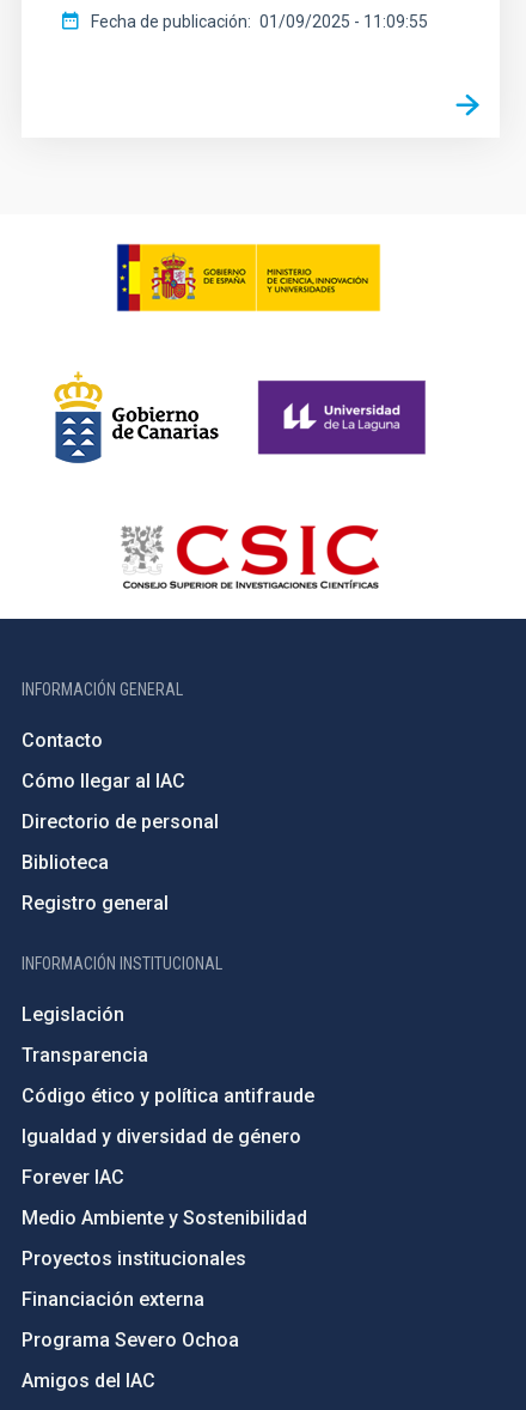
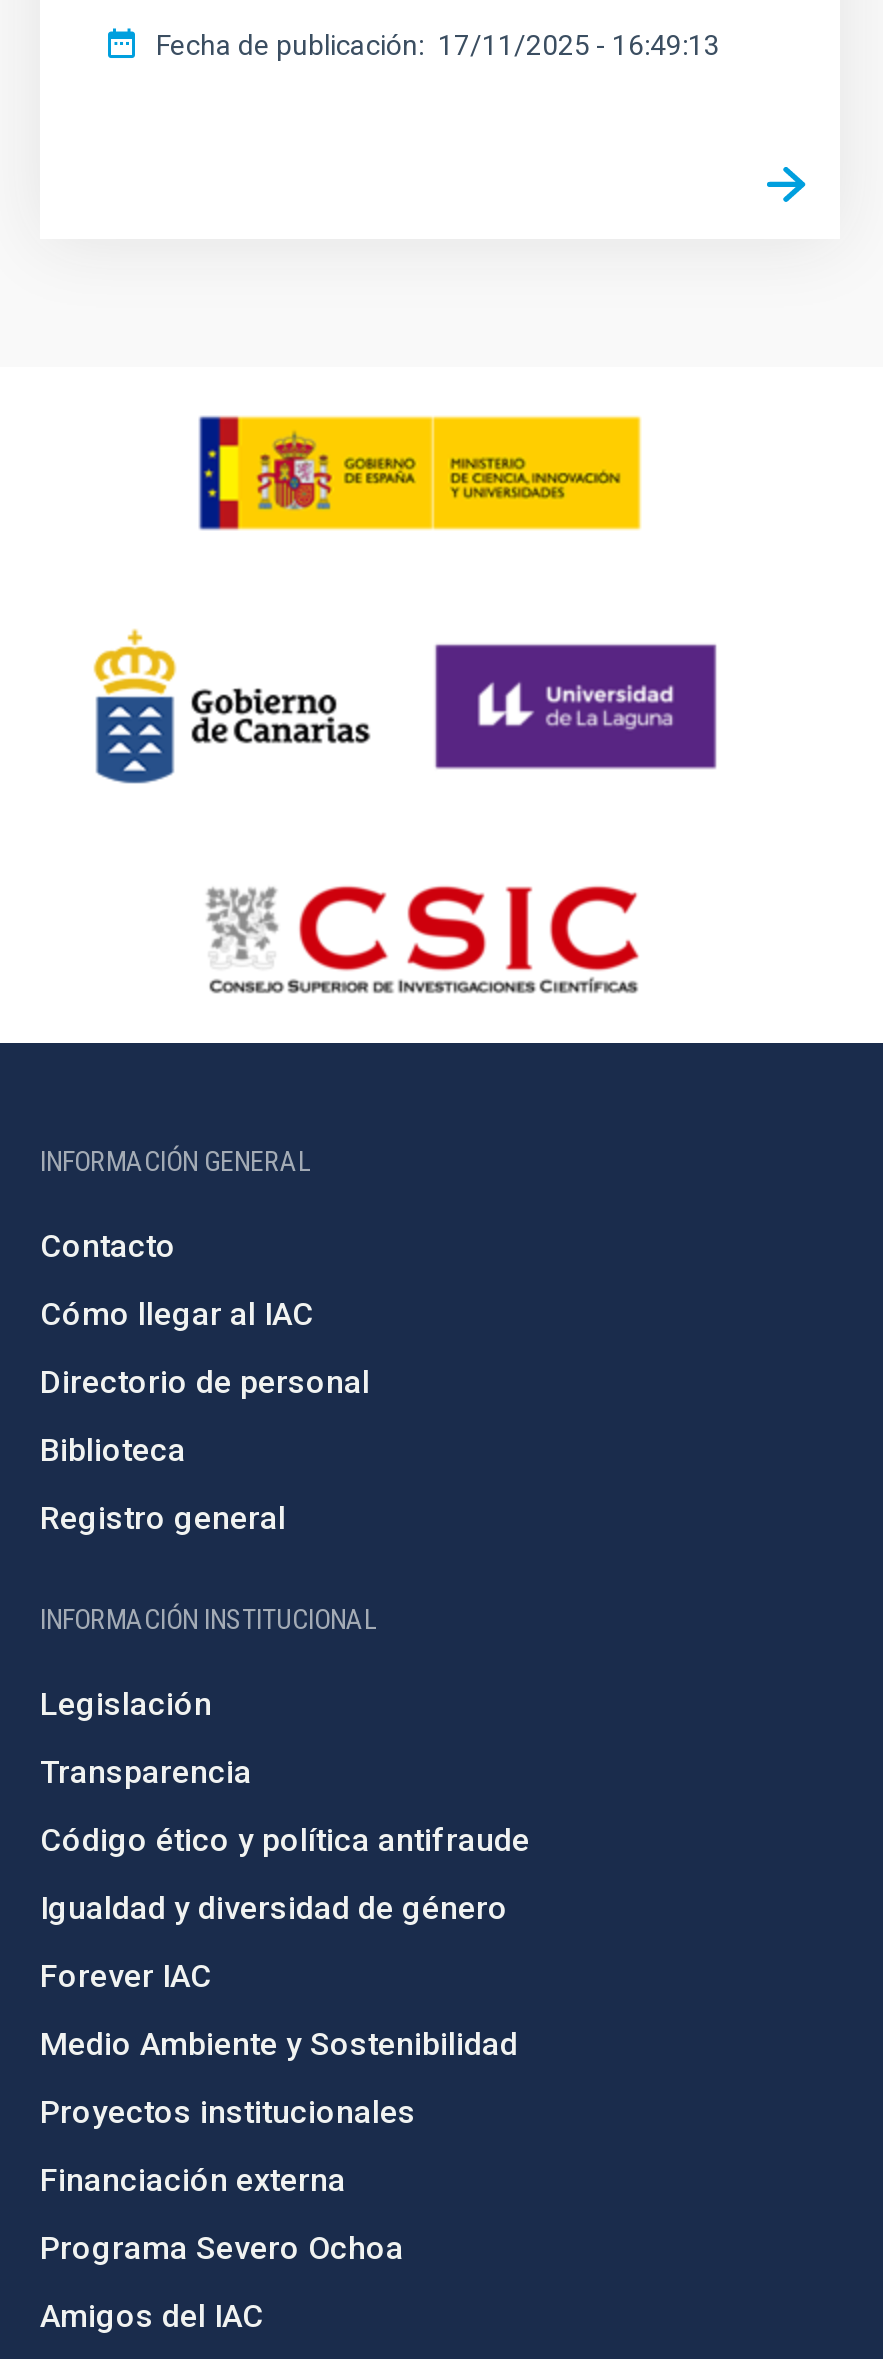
- Fecha de publicación 01/09/2025 - 11:09:55
+ Fecha de publicación 17/11/2025 - 16:49:13
